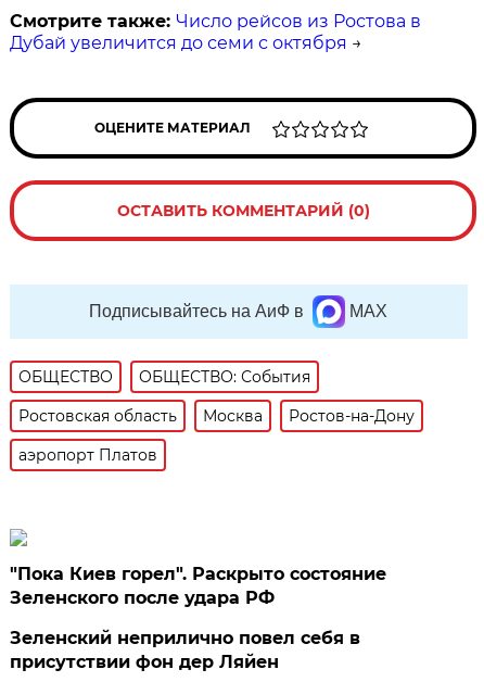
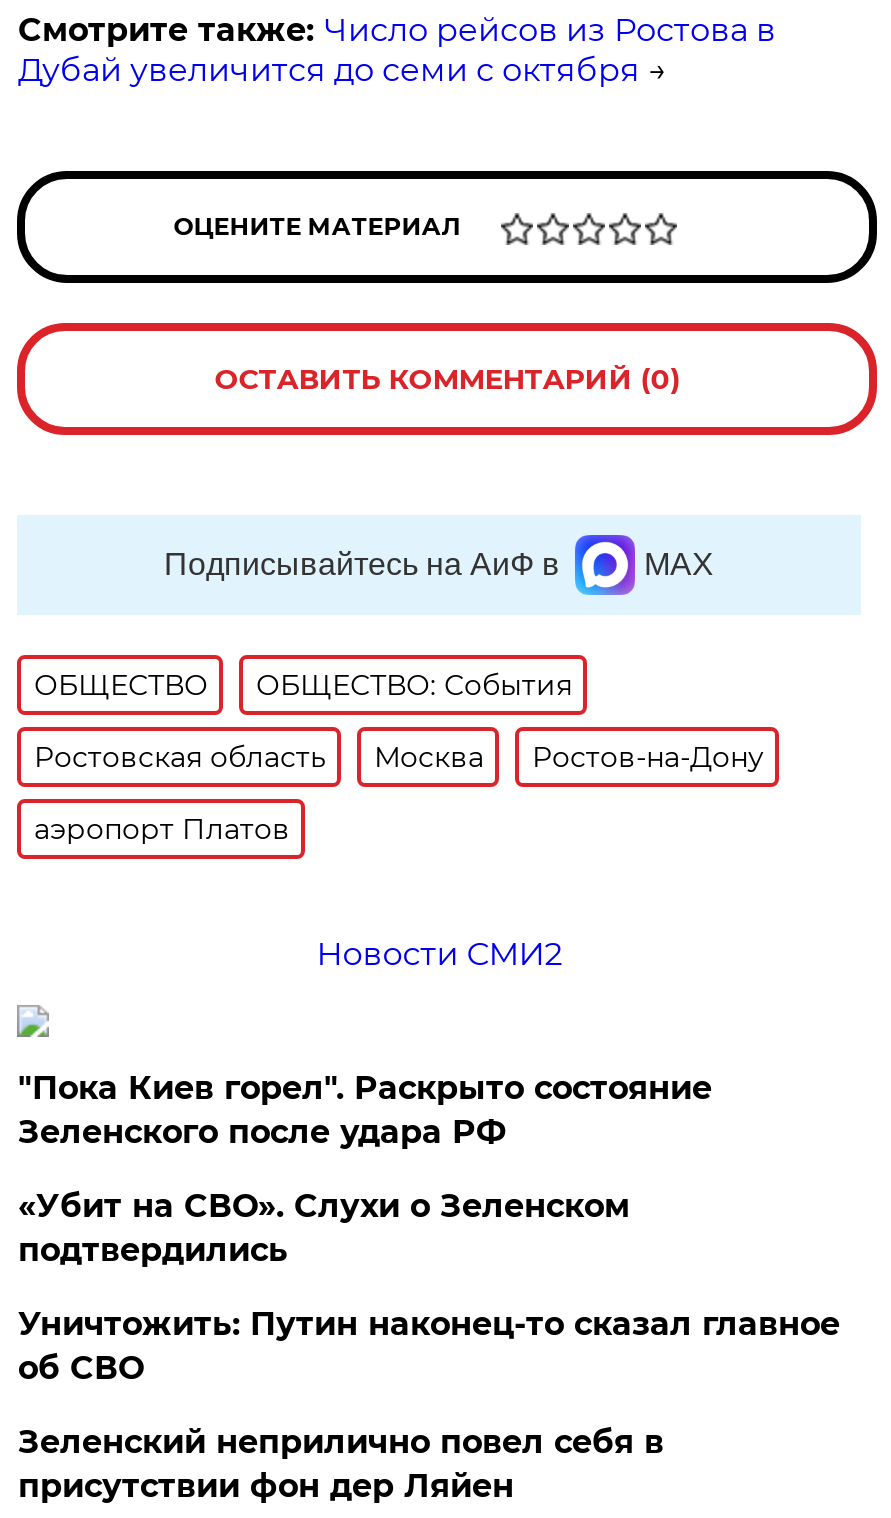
+ Новости СМИ2

+ «Убит на СВО». Слухи о Зеленском
+ подтвердились
+ Уничтожить: Путин наконец-то сказал главное
+ об СВО
